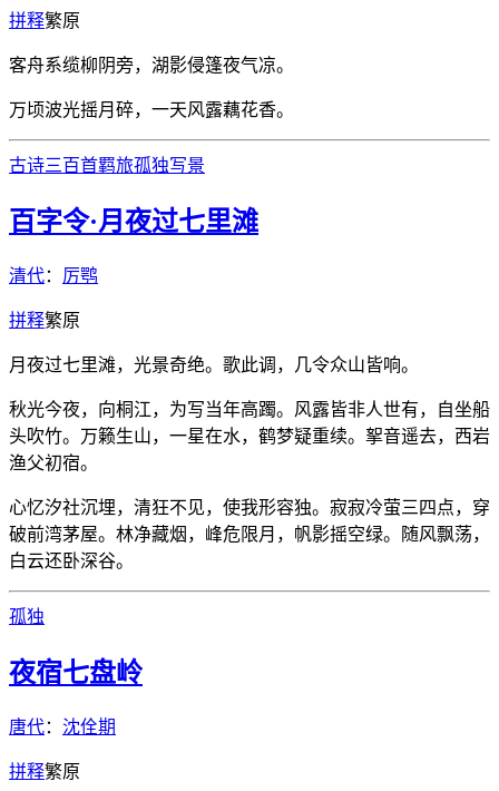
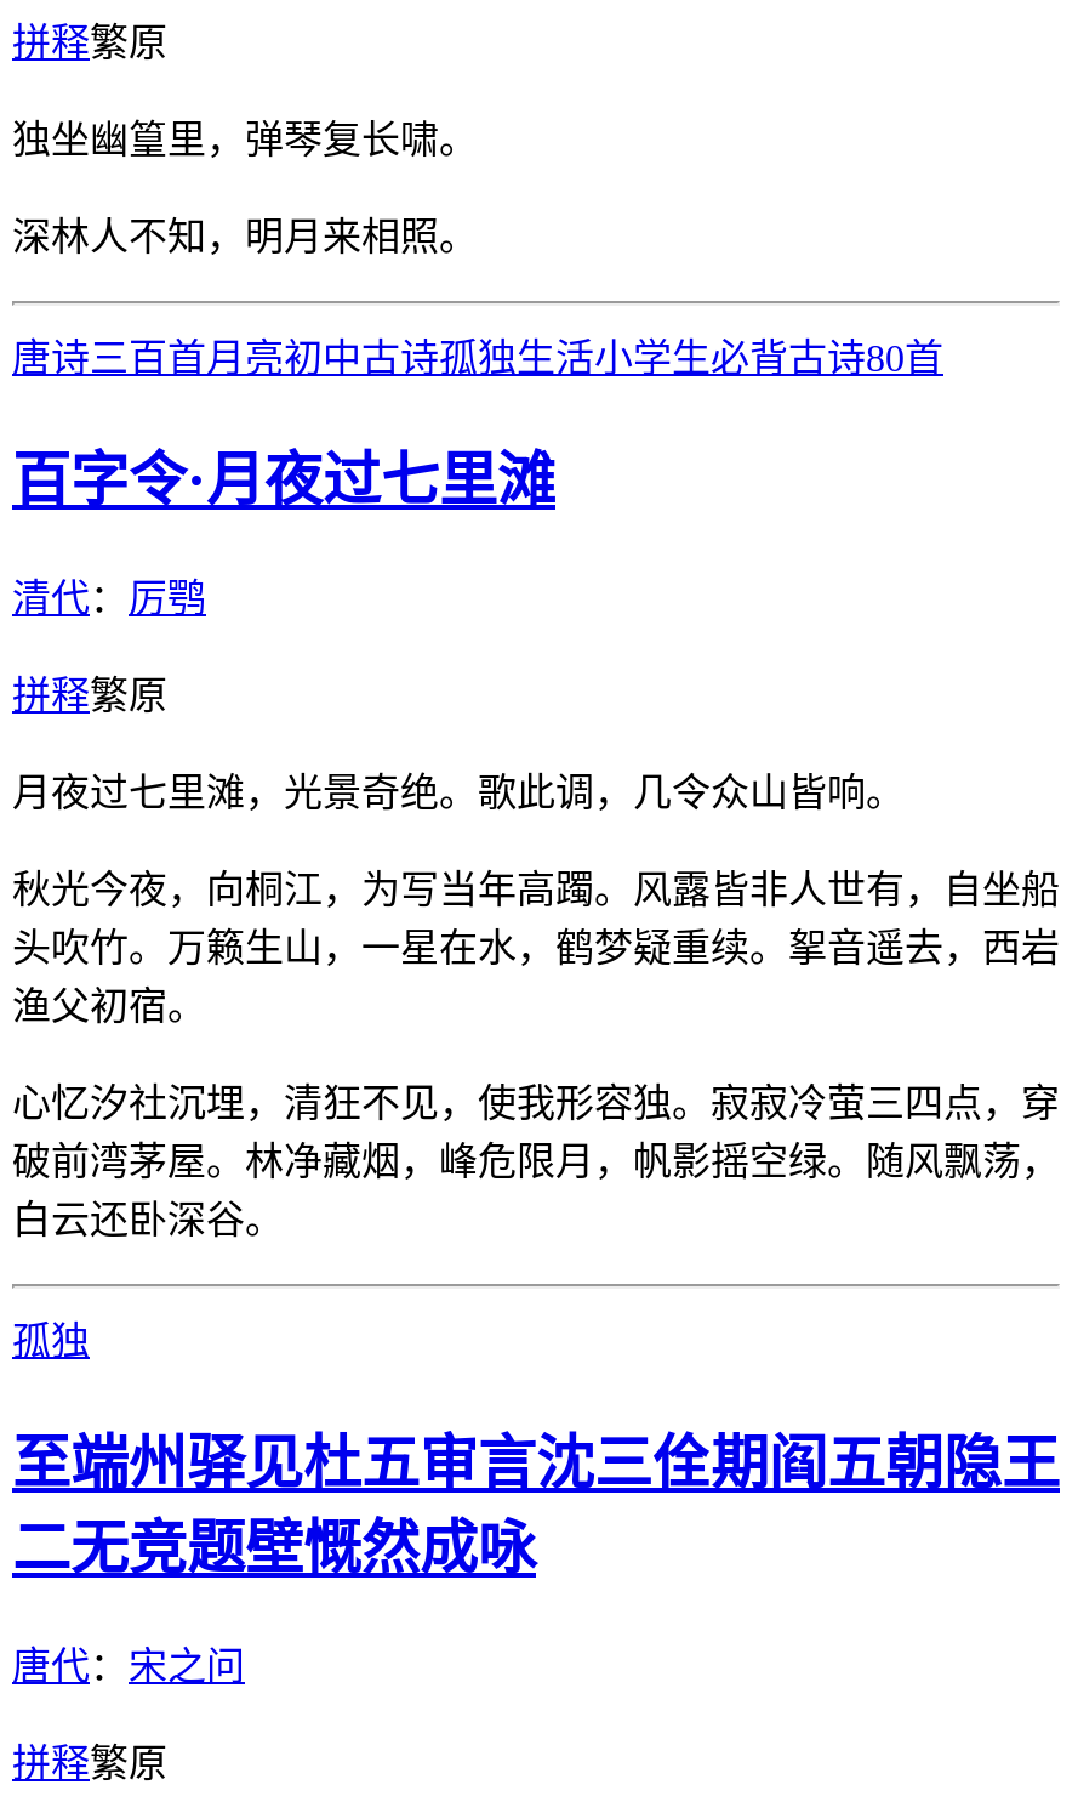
- 客舟系缆柳阴旁，湖影侵篷夜气凉。
+ 独坐幽篁里，弹琴复长啸。

- 万顷波光摇月碎，一天风露藕花香。
+ 深林人不知，明月来相照。

- 古诗三百首羁旅孤独写景
+ 唐诗三百首月亮初中古诗孤独生活小学生必背古诗80首

- 夜宿七盘岭
+ 至端州驿见杜五审言沈三佺期阎五朝隐王
+ 二无竞题壁慨然成咏

- 唐代：沈佺期
+ 唐代：宋之问
